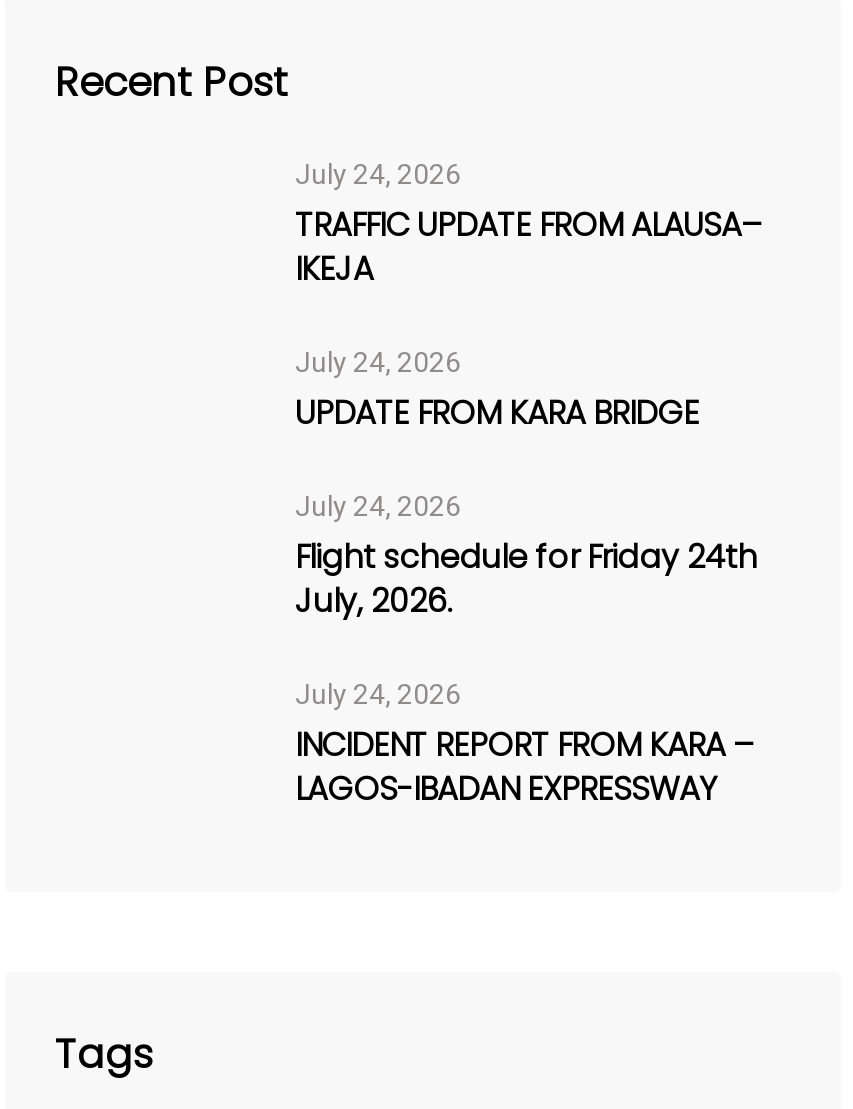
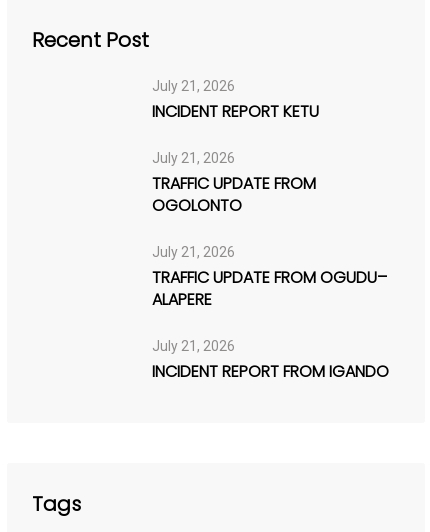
- July 24, 2026
- TRAFFIC UPDATE FROM ALAUSA–
- IKEJA
+ July 21, 2026
+ INCIDENT REPORT KETU

- July 24, 2026
- UPDATE FROM KARA BRIDGE
+ July 21, 2026
+ TRAFFIC UPDATE FROM
+ OGOLONTO

- July 24, 2026
- Flight schedule for Friday 24th
- July, 2026.
+ July 21, 2026
+ TRAFFIC UPDATE FROM OGUDU–
+ ALAPERE

- July 24, 2026
- INCIDENT REPORT FROM KARA –
- LAGOS-IBADAN EXPRESSWAY
+ July 21, 2026
+ INCIDENT REPORT FROM IGANDO
